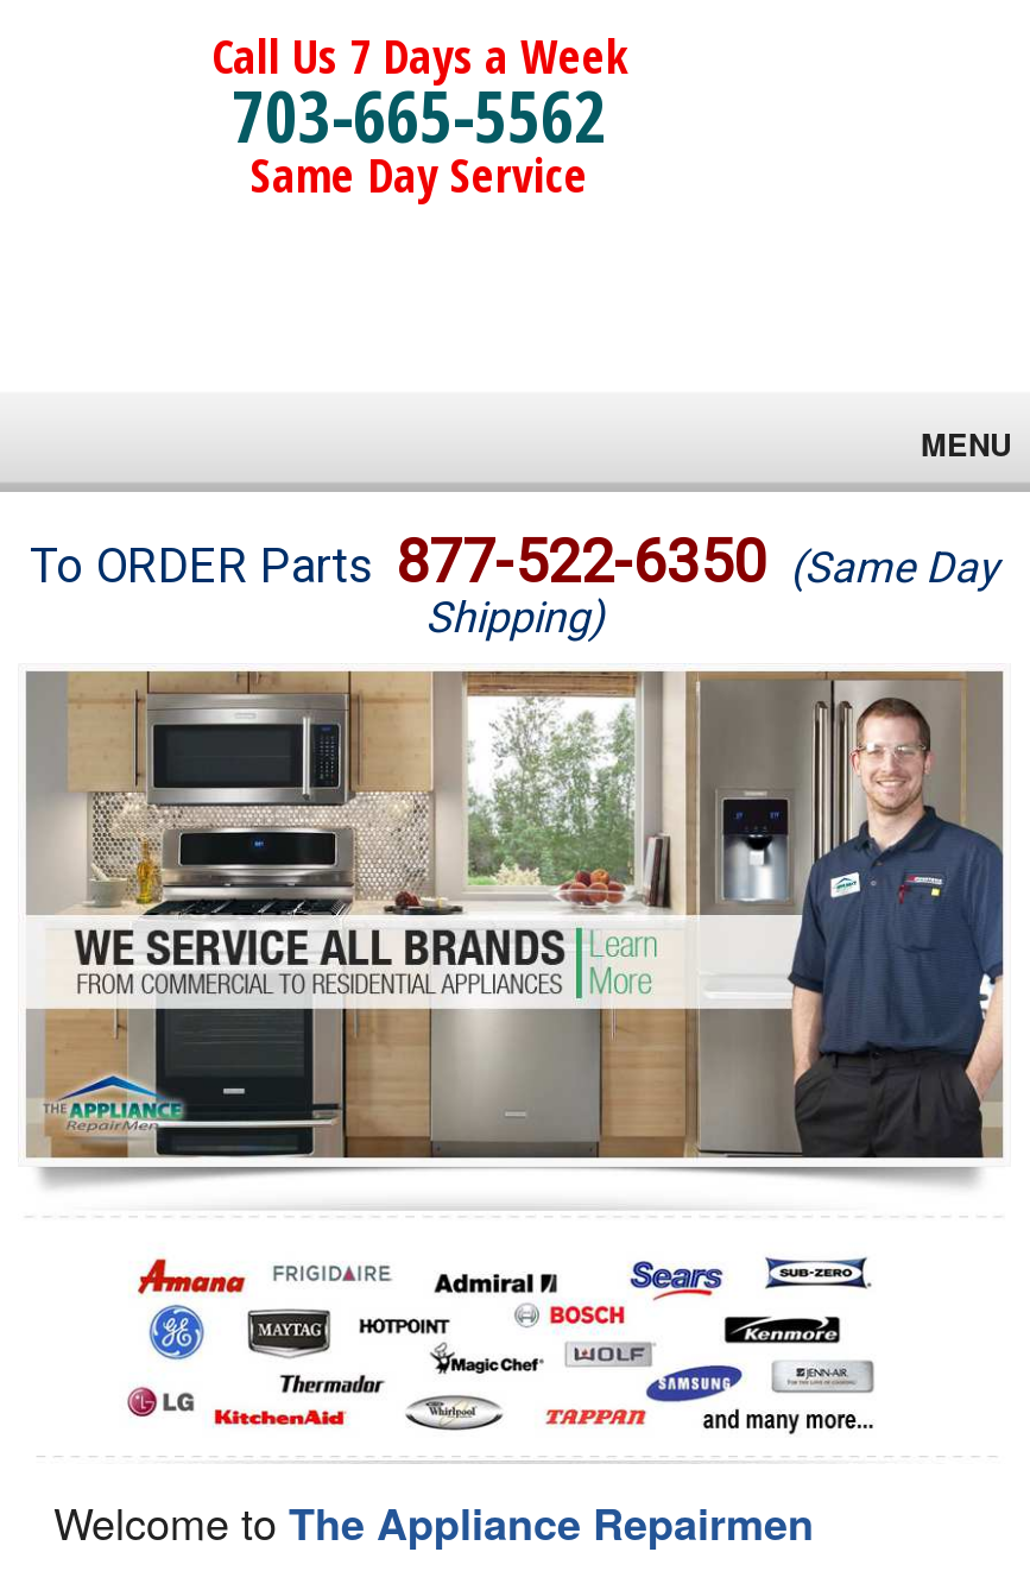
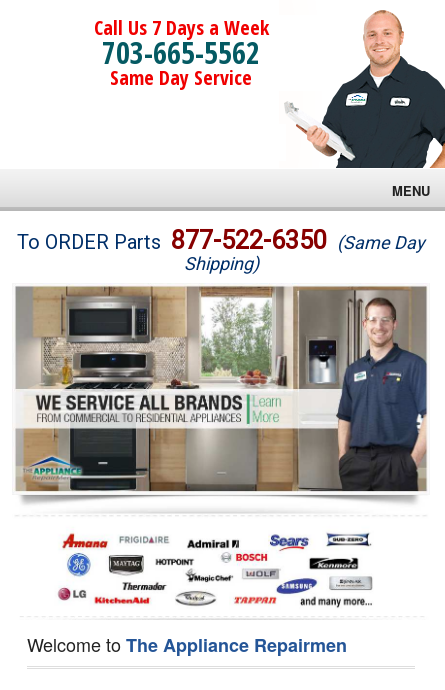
+ [image]
